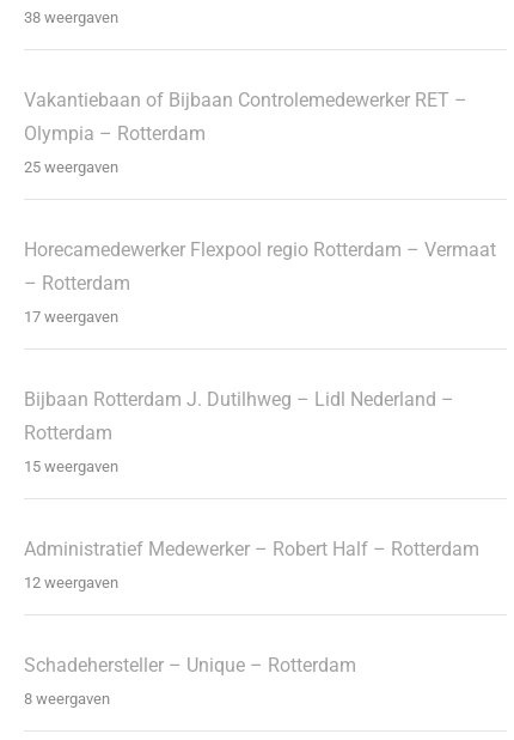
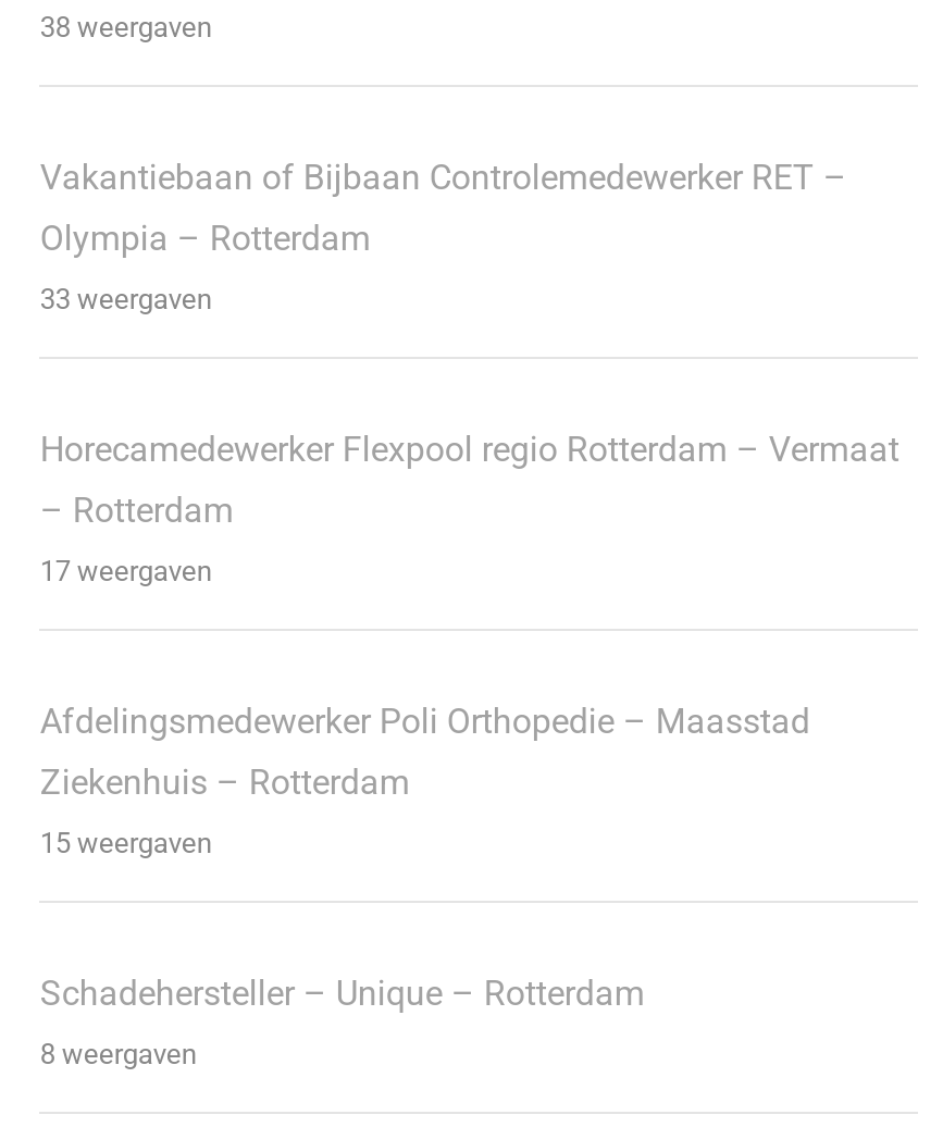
- 25 weergaven
+ 33 weergaven

- Bijbaan Rotterdam J. Dutilhweg – Lidl Nederland –
+ Afdelingsmedewerker Poli Orthopedie – Maasstad

- Rotterdam
+ Ziekenhuis – Rotterdam

- Administratief Medewerker – Robert Half – Rotterdam
- 12 weergaven
